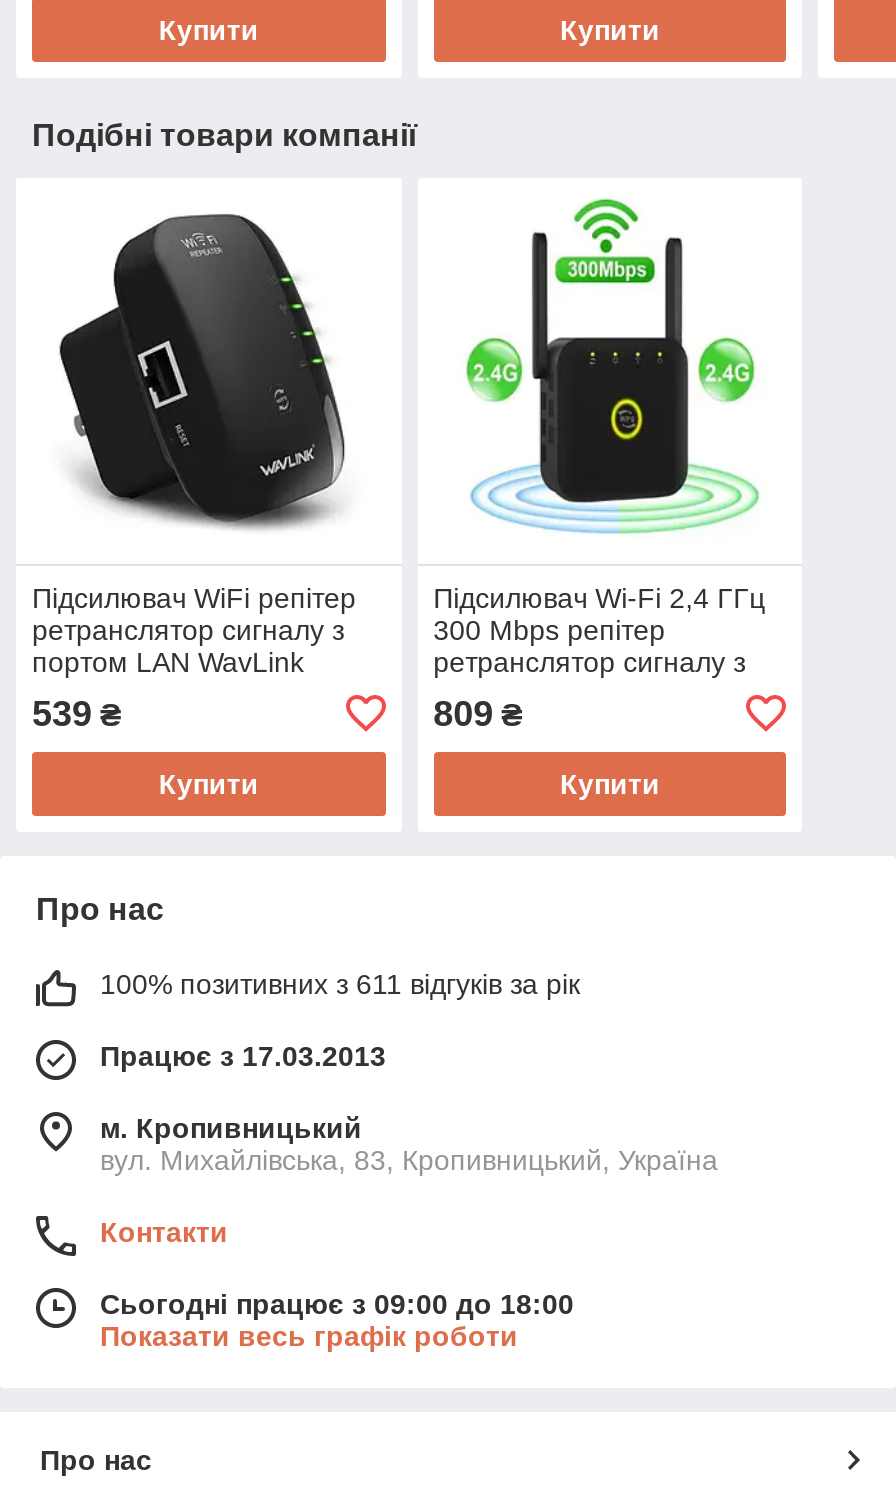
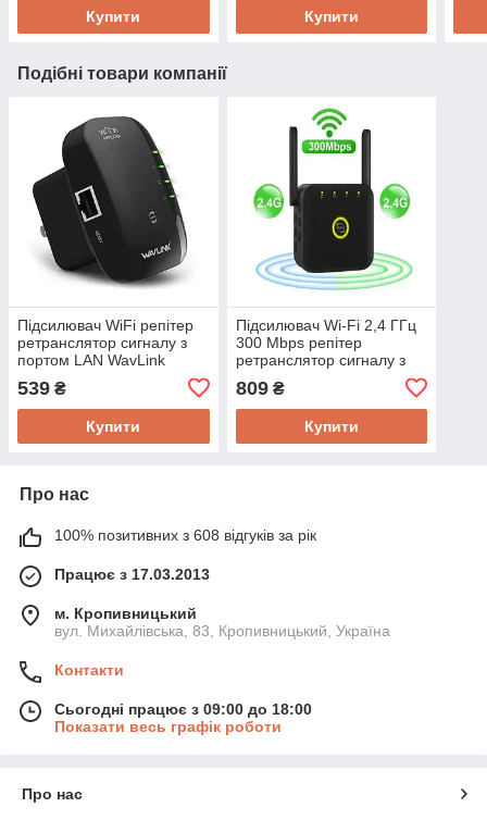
- 100% позитивних з 611 відгуків за рік
+ 100% позитивних з 608 відгуків за рік
